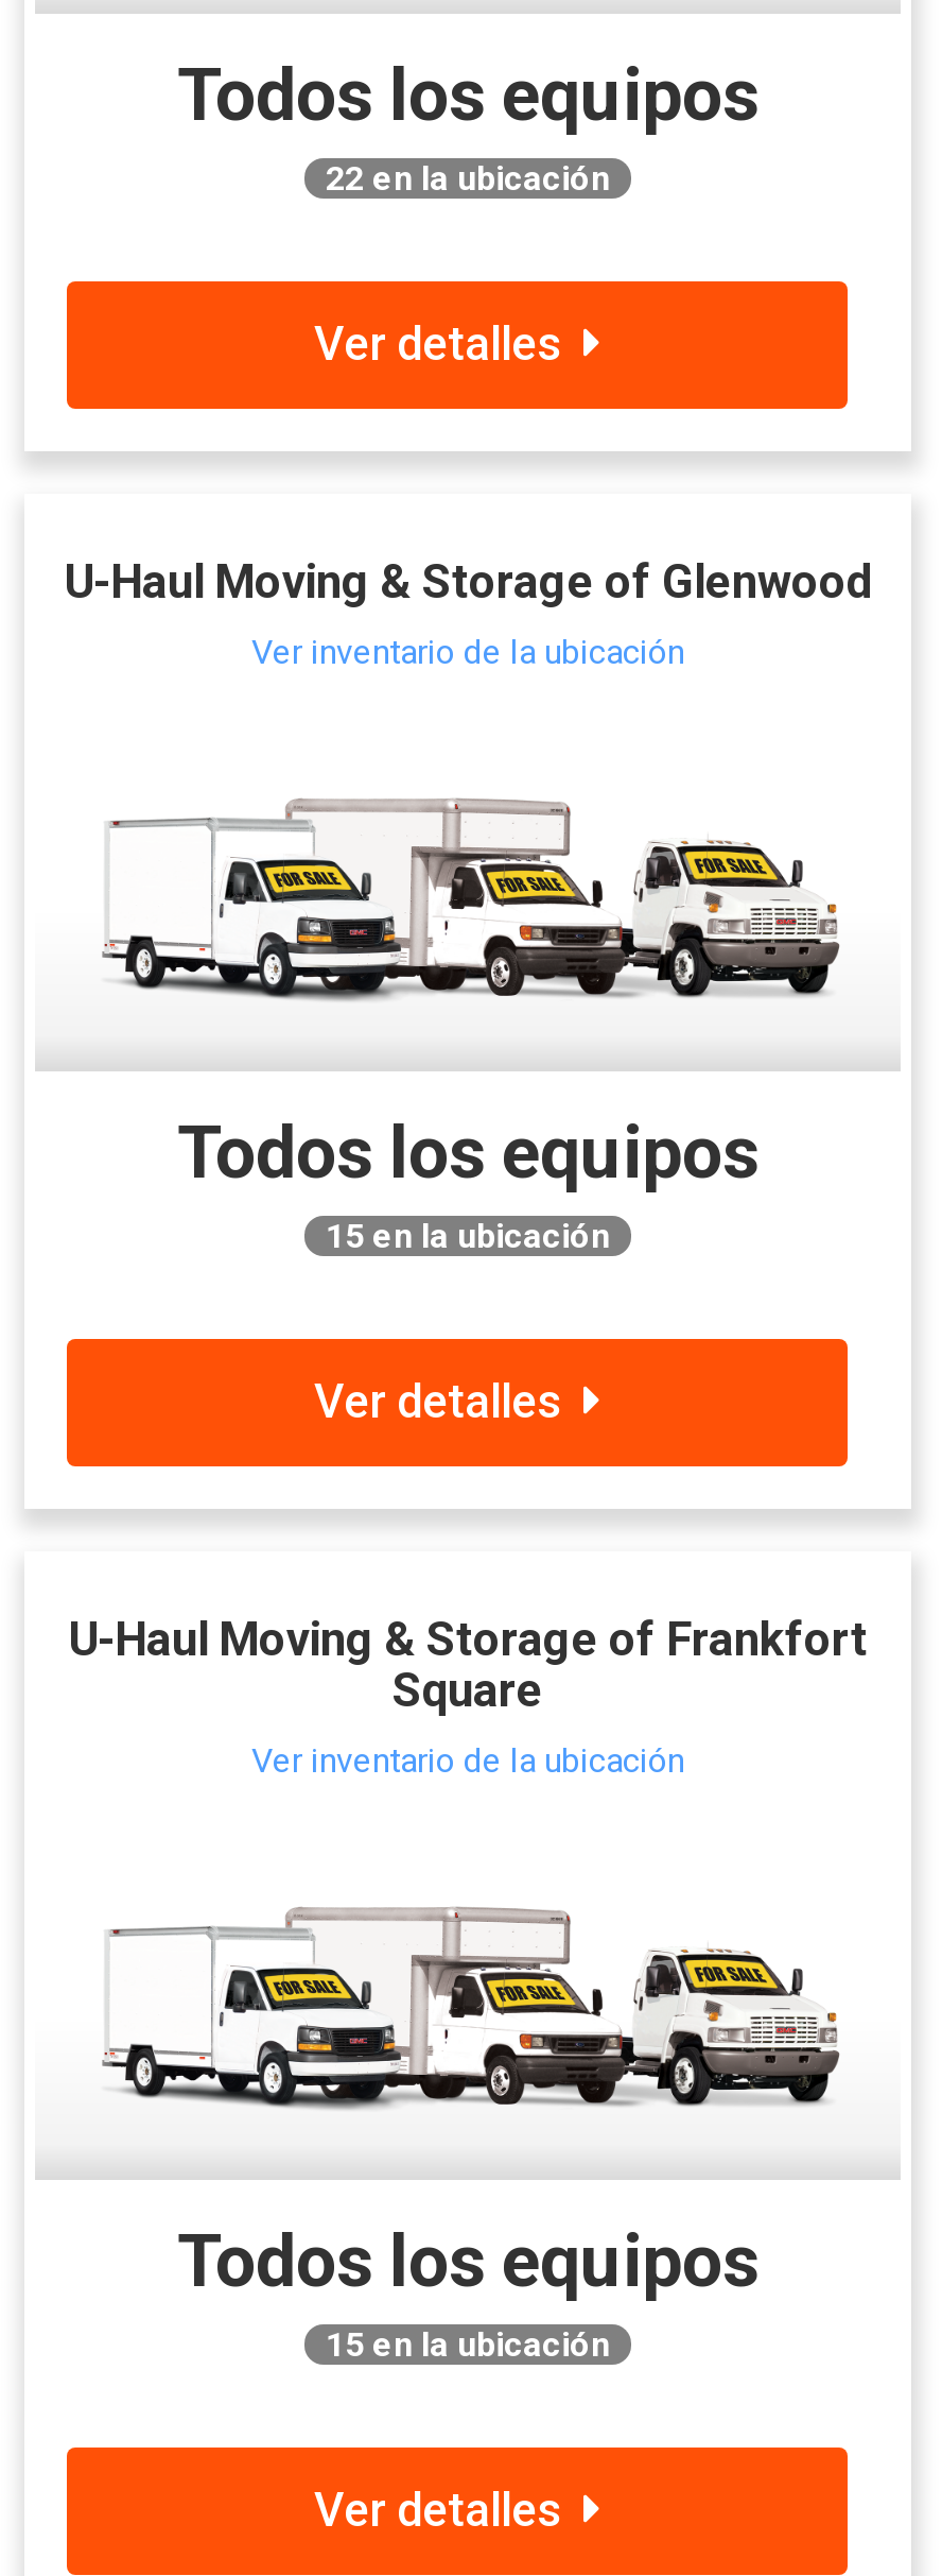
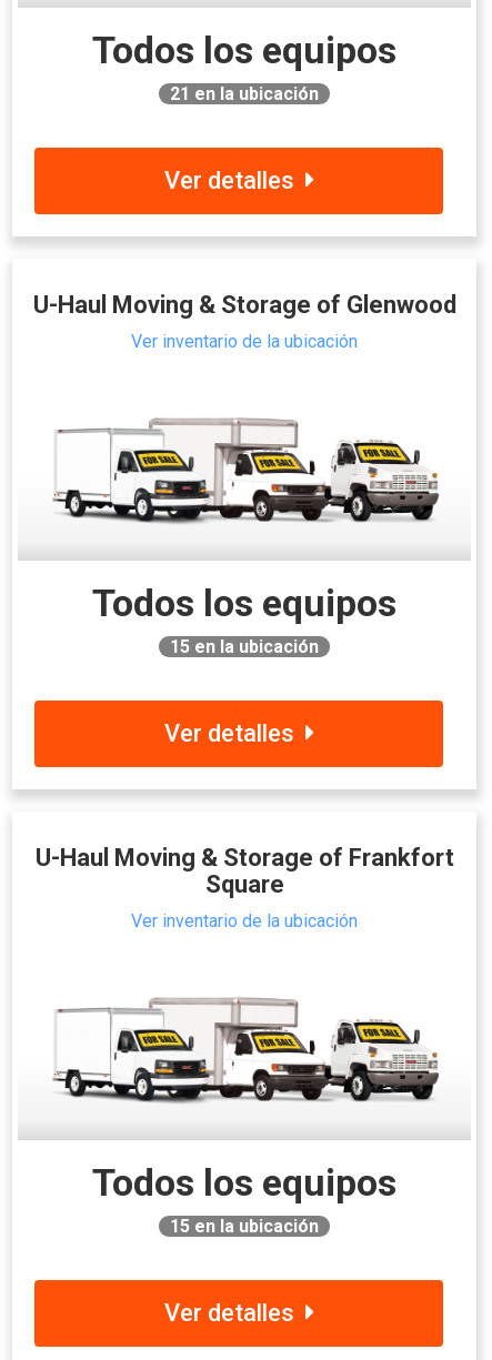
- 22en la ubicación
+ 21en la ubicación
